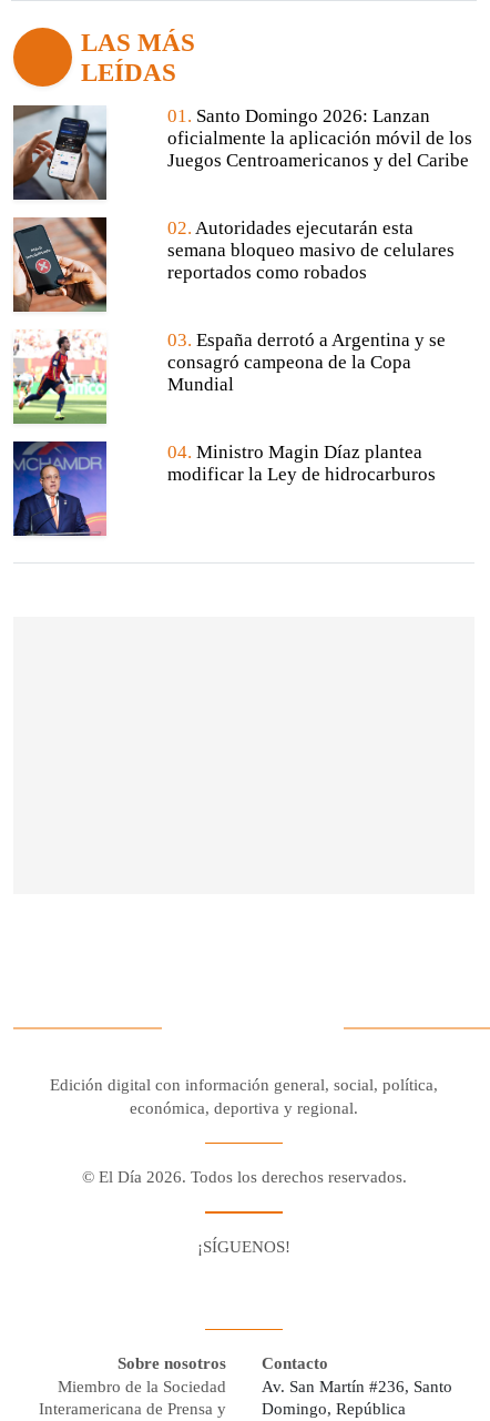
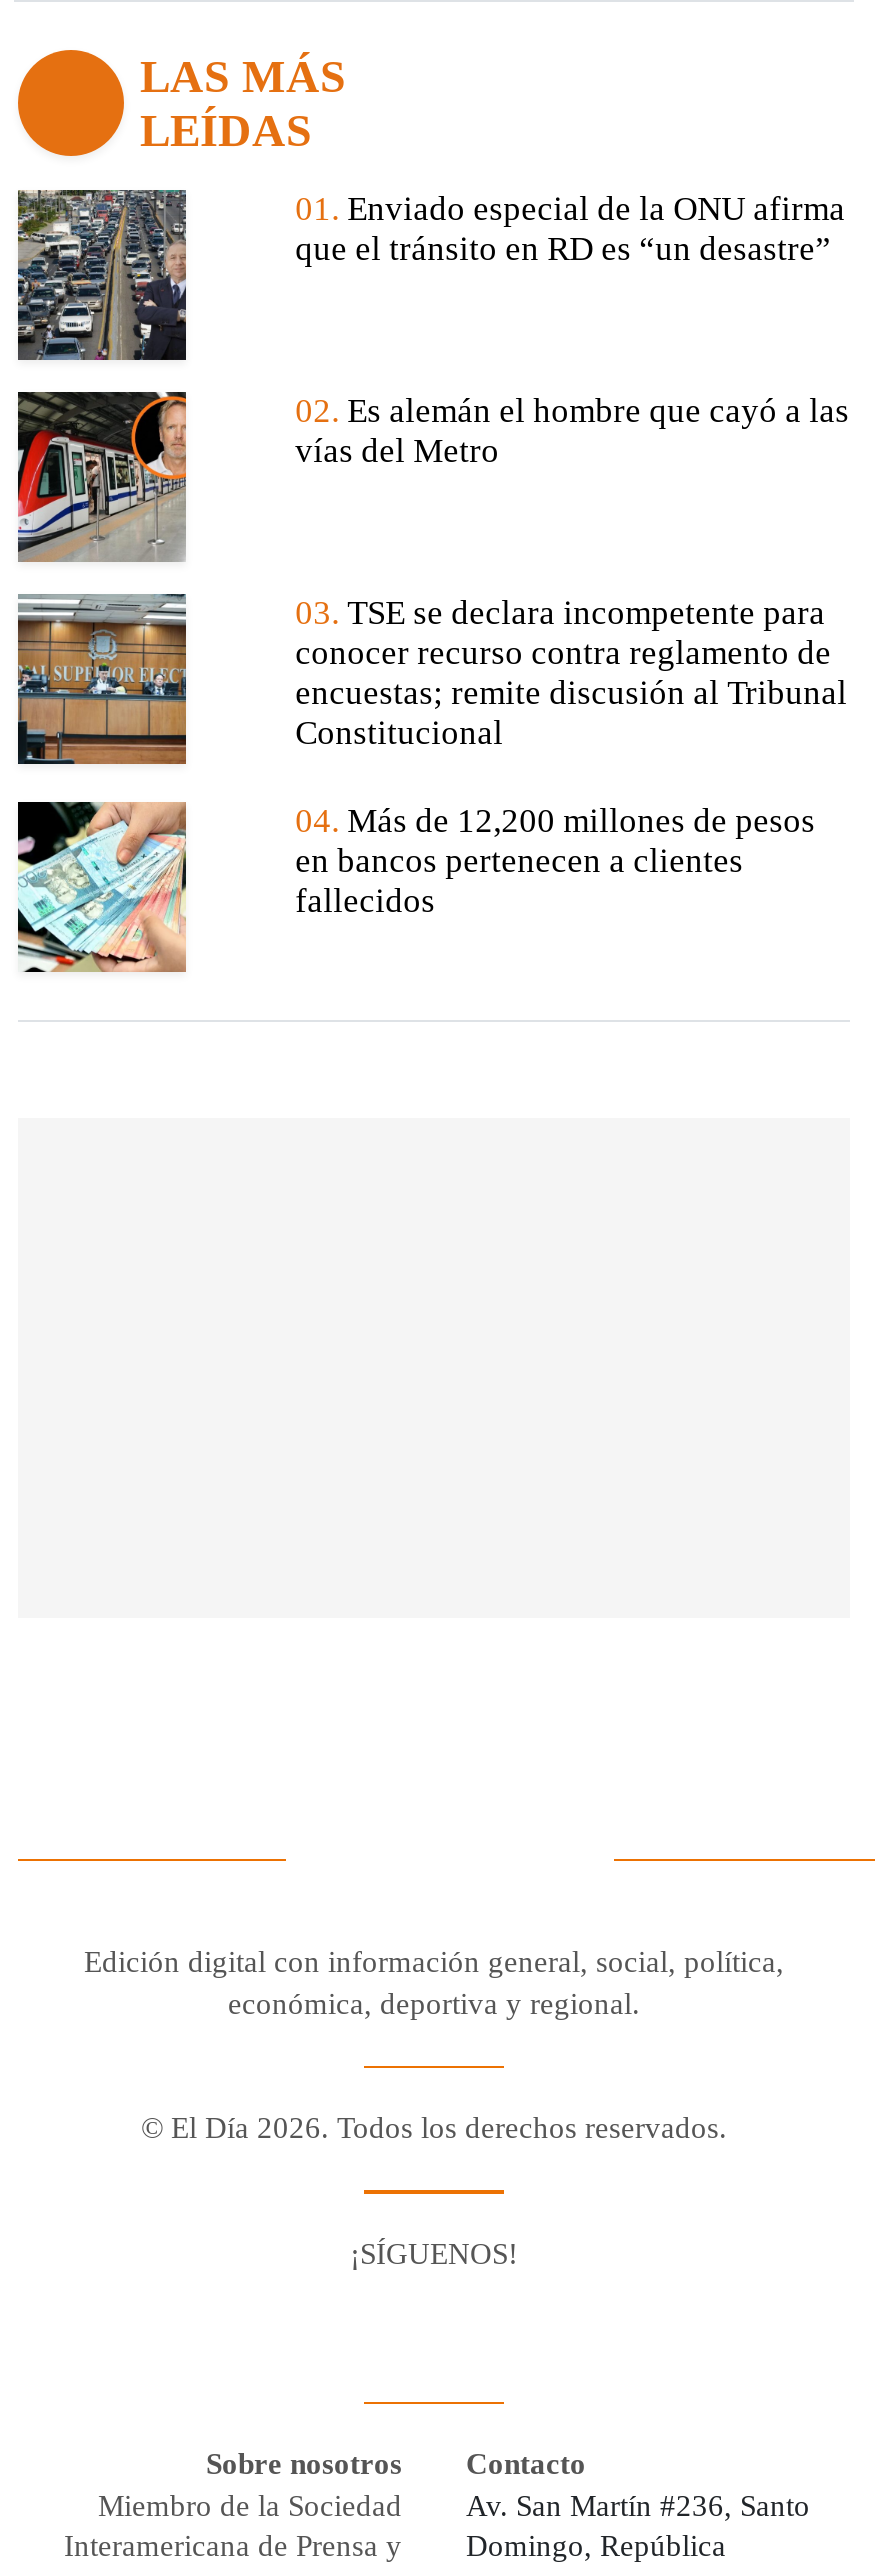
- [image]
+ [image]

- 01. Santo Domingo 2026: Lanzan
- oficialmente la aplicación móvil de los
- Juegos Centroamericanos y del Caribe
+ 01. Enviado especial de la ONU afirma
+ que el tránsito en RD es “un desastre”

- [image]
+ [image]

- 02. Autoridades ejecutarán esta
- semana bloqueo masivo de celulares
- reportados como robados
+ 02. Es alemán el hombre que cayó a las
+ vías del Metro

- [image]
+ [image]

- 03. España derrotó a Argentina y se
- consagró campeona de la Copa
- Mundial
+ 03. TSE se declara incompetente para
+ conocer recurso contra reglamento de
+ encuestas; remite discusión al Tribunal
+ Constitucional

- [image]
+ [image]

- 04. Ministro Magin Díaz plantea
- modificar la Ley de hidrocarburos
+ 04. Más de 12,200 millones de pesos
+ en bancos pertenecen a clientes
+ fallecidos
